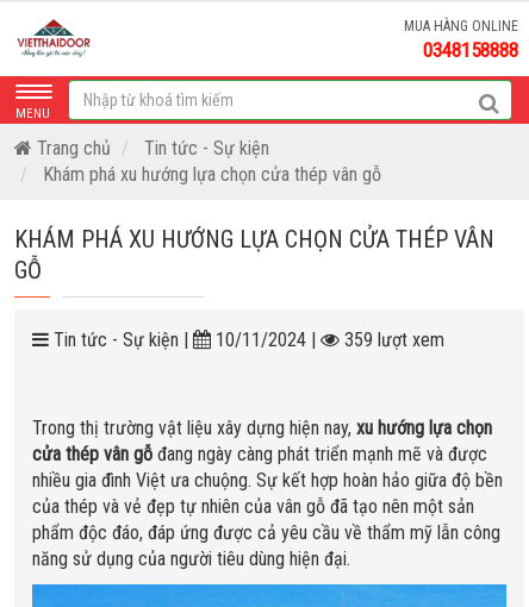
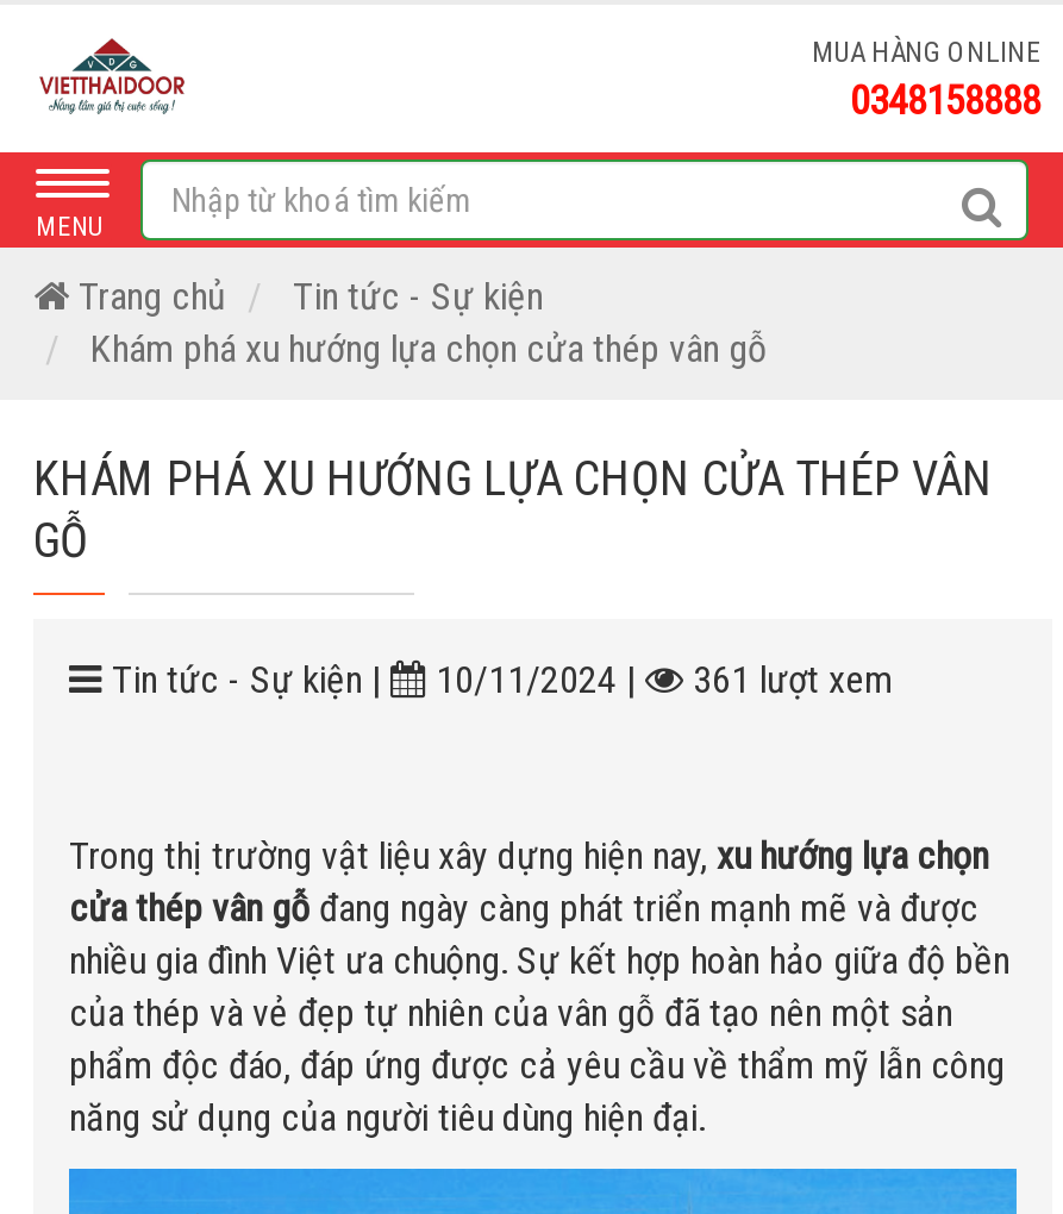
- 359 lượt xem
+ 361 lượt xem
